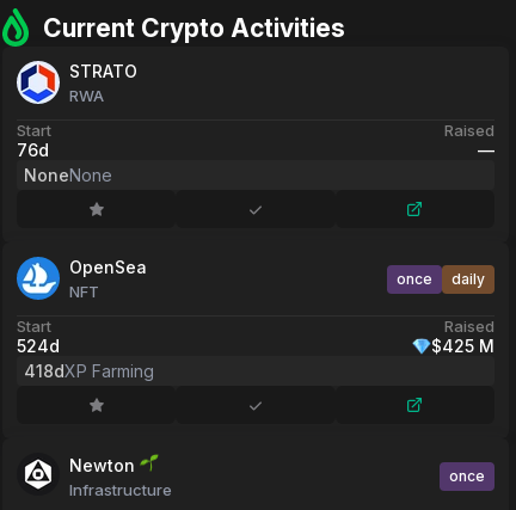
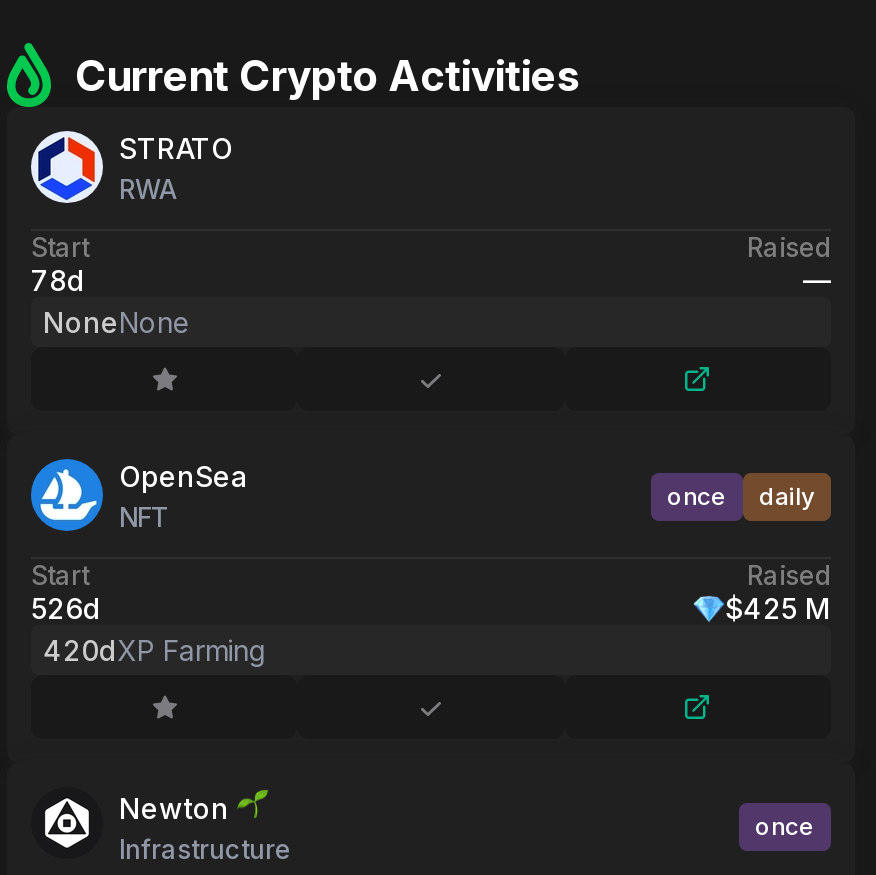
- 76d
+ 78d

- 524d
+ 526d

- 418dXP Farming
+ 420dXP Farming
